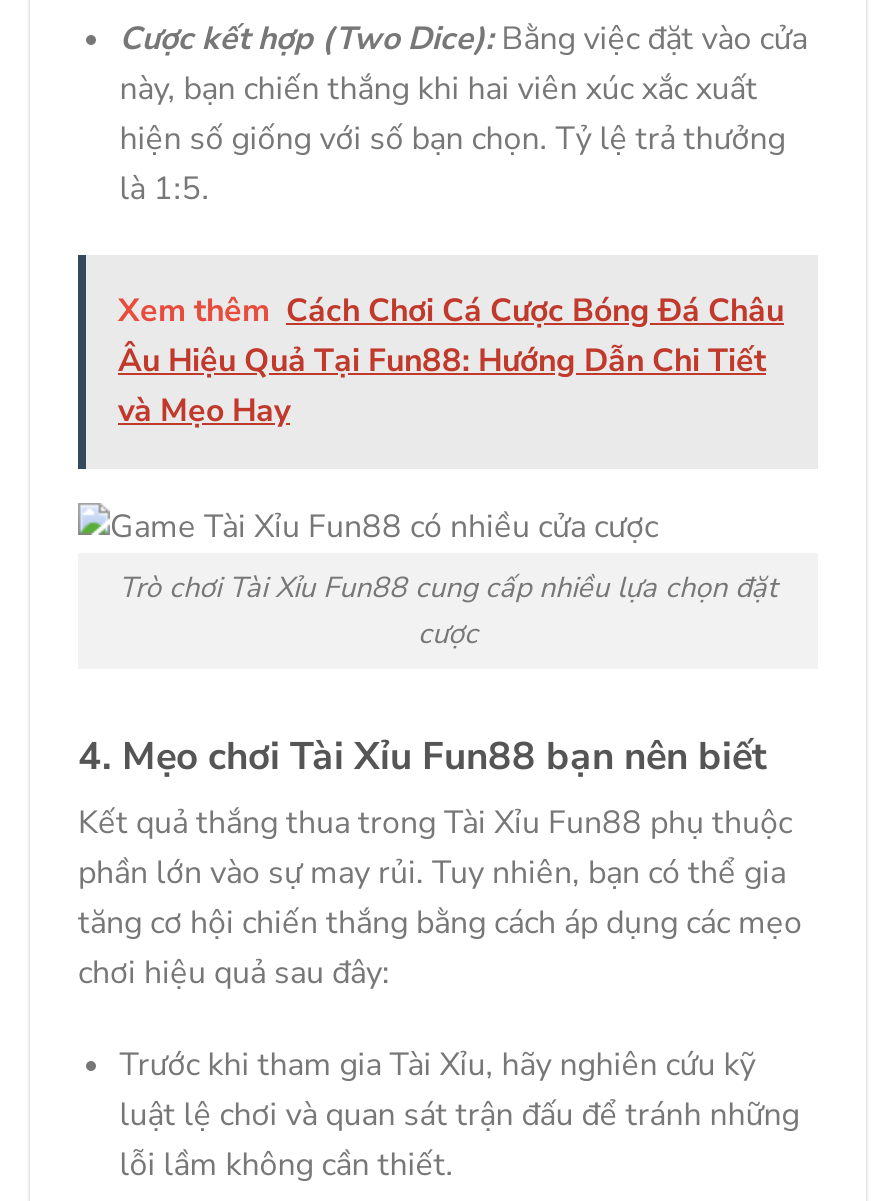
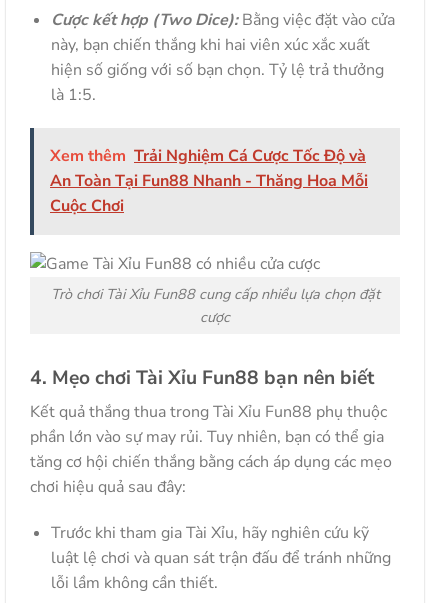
- Xem thêm Cách Chơi Cá Cược Bóng Đá Châu
- Âu Hiệu Quả Tại Fun88: Hướng Dẫn Chi Tiết
- và Mẹo Hay
+ Xem thêm Trải Nghiệm Cá Cược Tốc Độ và
+ An Toàn Tại Fun88 Nhanh - Thăng Hoa Mỗi
+ Cuộc Chơi
